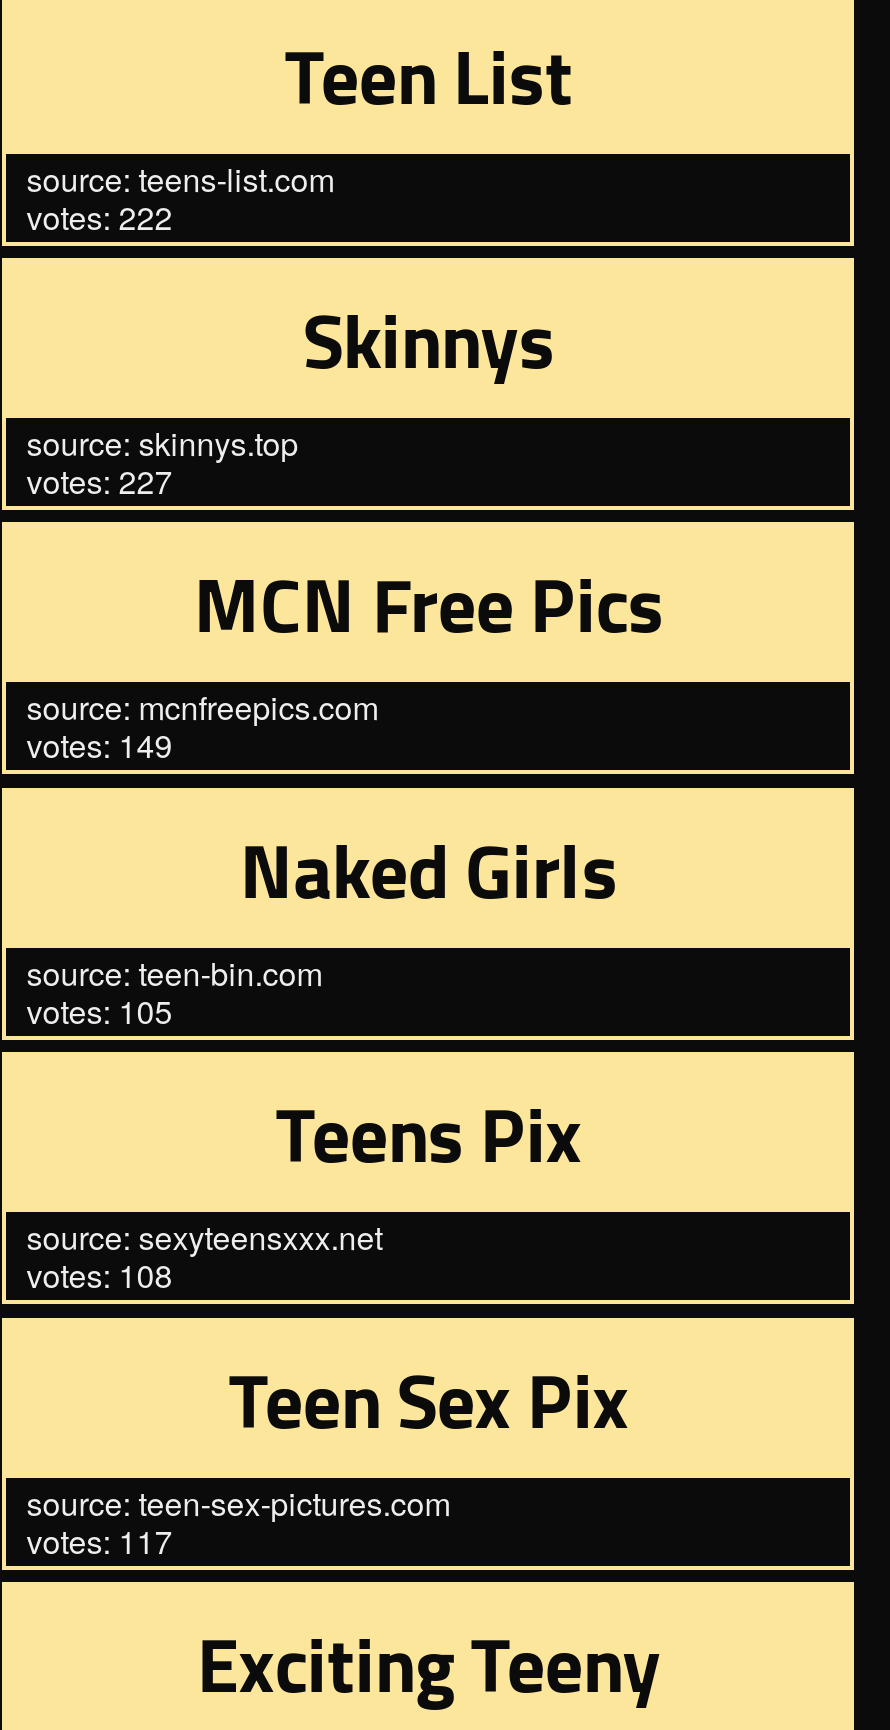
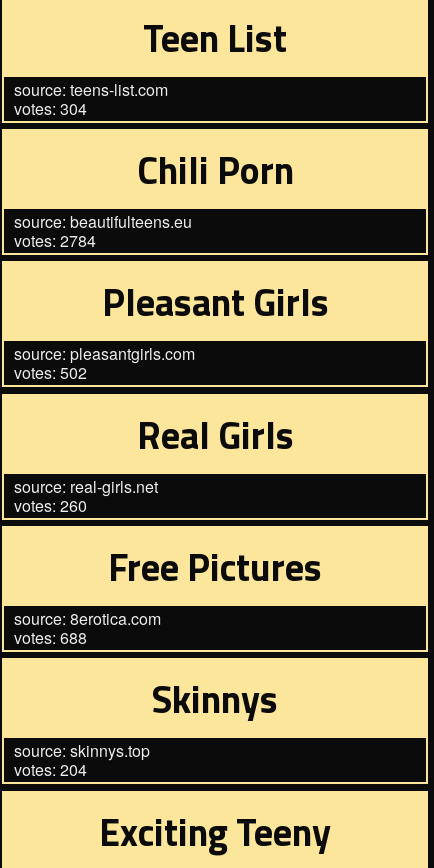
- votes: 222
+ votes: 304
+ Chili Porn
+ source: beautifulteens.eu
+ votes: 2784
+ Pleasant Girls
+ source: pleasantgirls.com
+ votes: 502
+ Real Girls
+ source: real-girls.net
+ votes: 260
+ Free Pictures
+ source: 8erotica.com
+ votes: 688

moved down: Skinnys | source: skinnys.top

- votes: 227
- MCN Free Pics
- source: mcnfreepics.com
- votes: 149
- Naked Girls
- source: teen-bin.com
- votes: 105
- Teens Pix
- source: sexyteensxxx.net
- votes: 108
- Teen Sex Pix
- source: teen-sex-pictures.com
- votes: 117
+ votes: 204
